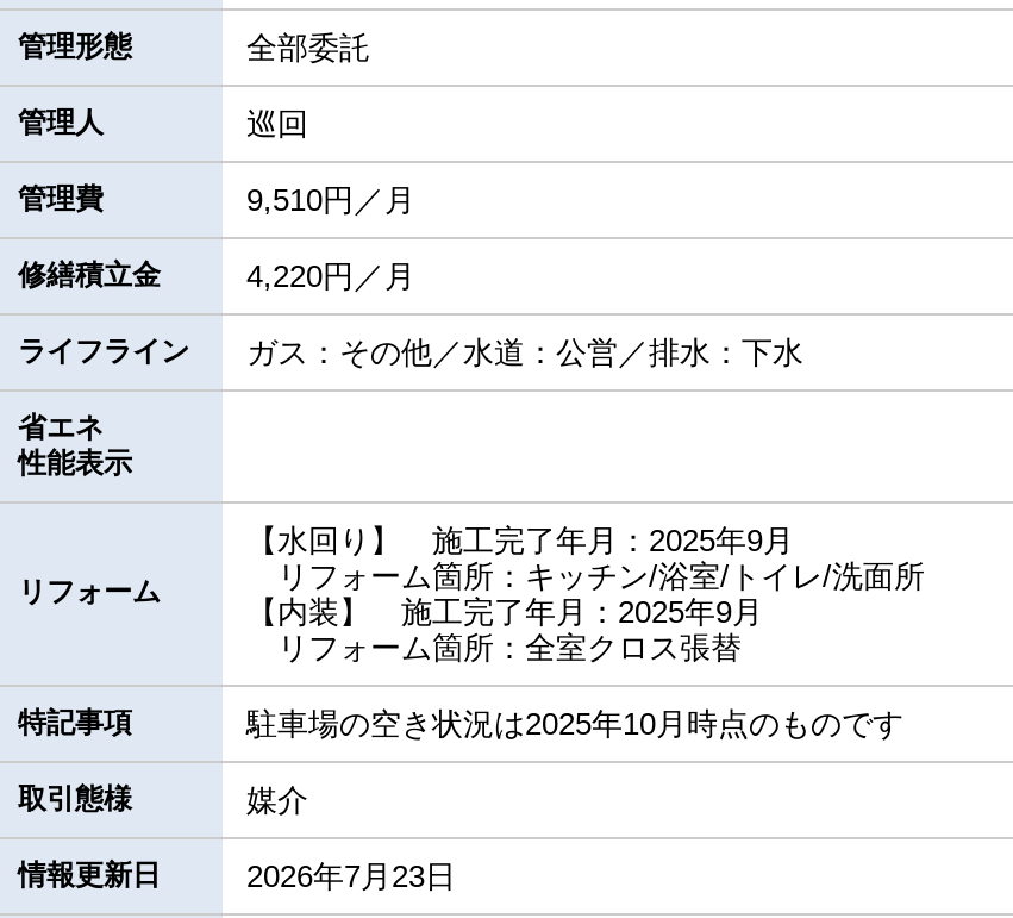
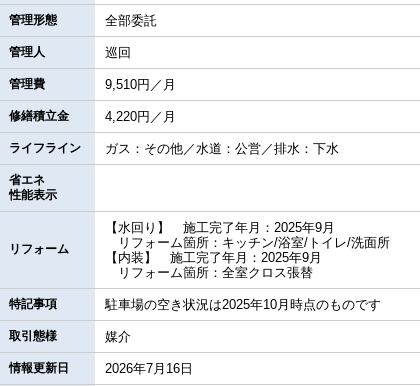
- 2026年7月23日
+ 2026年7月16日
